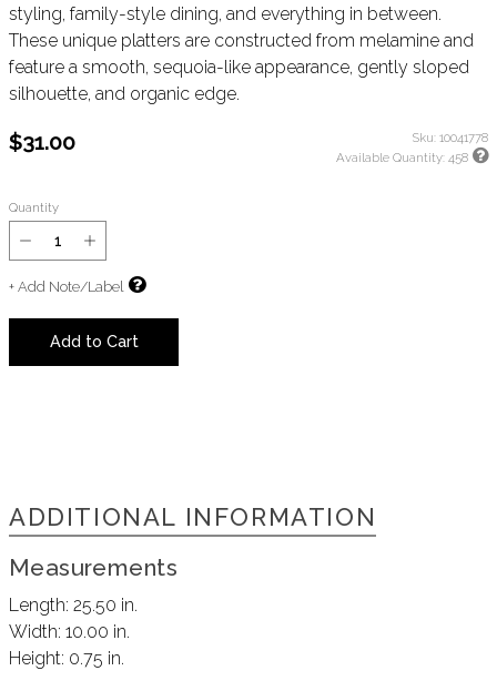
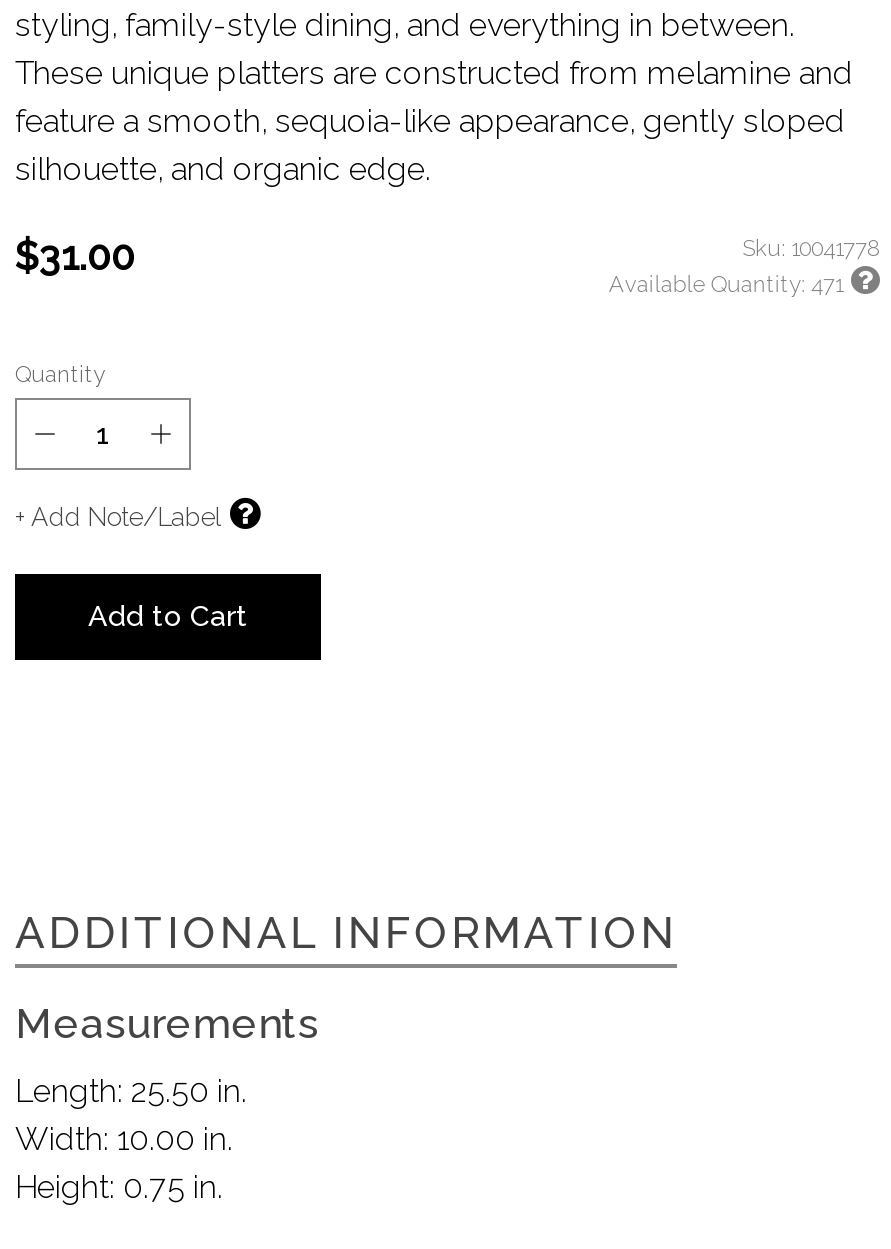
- Available Quantity: 458
+ Available Quantity: 471
